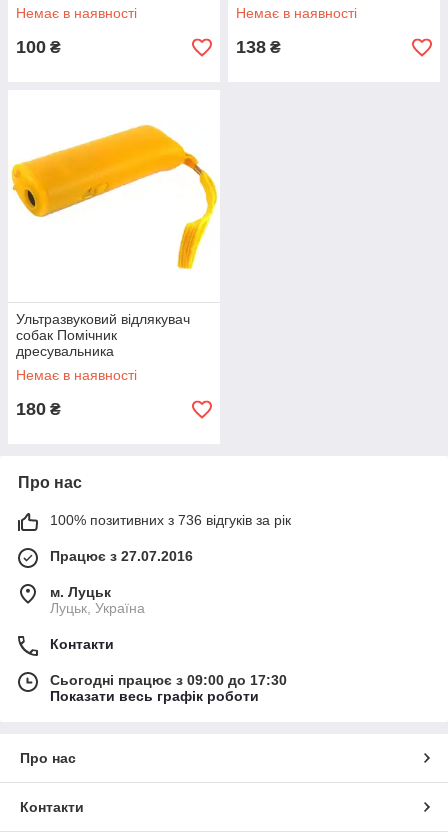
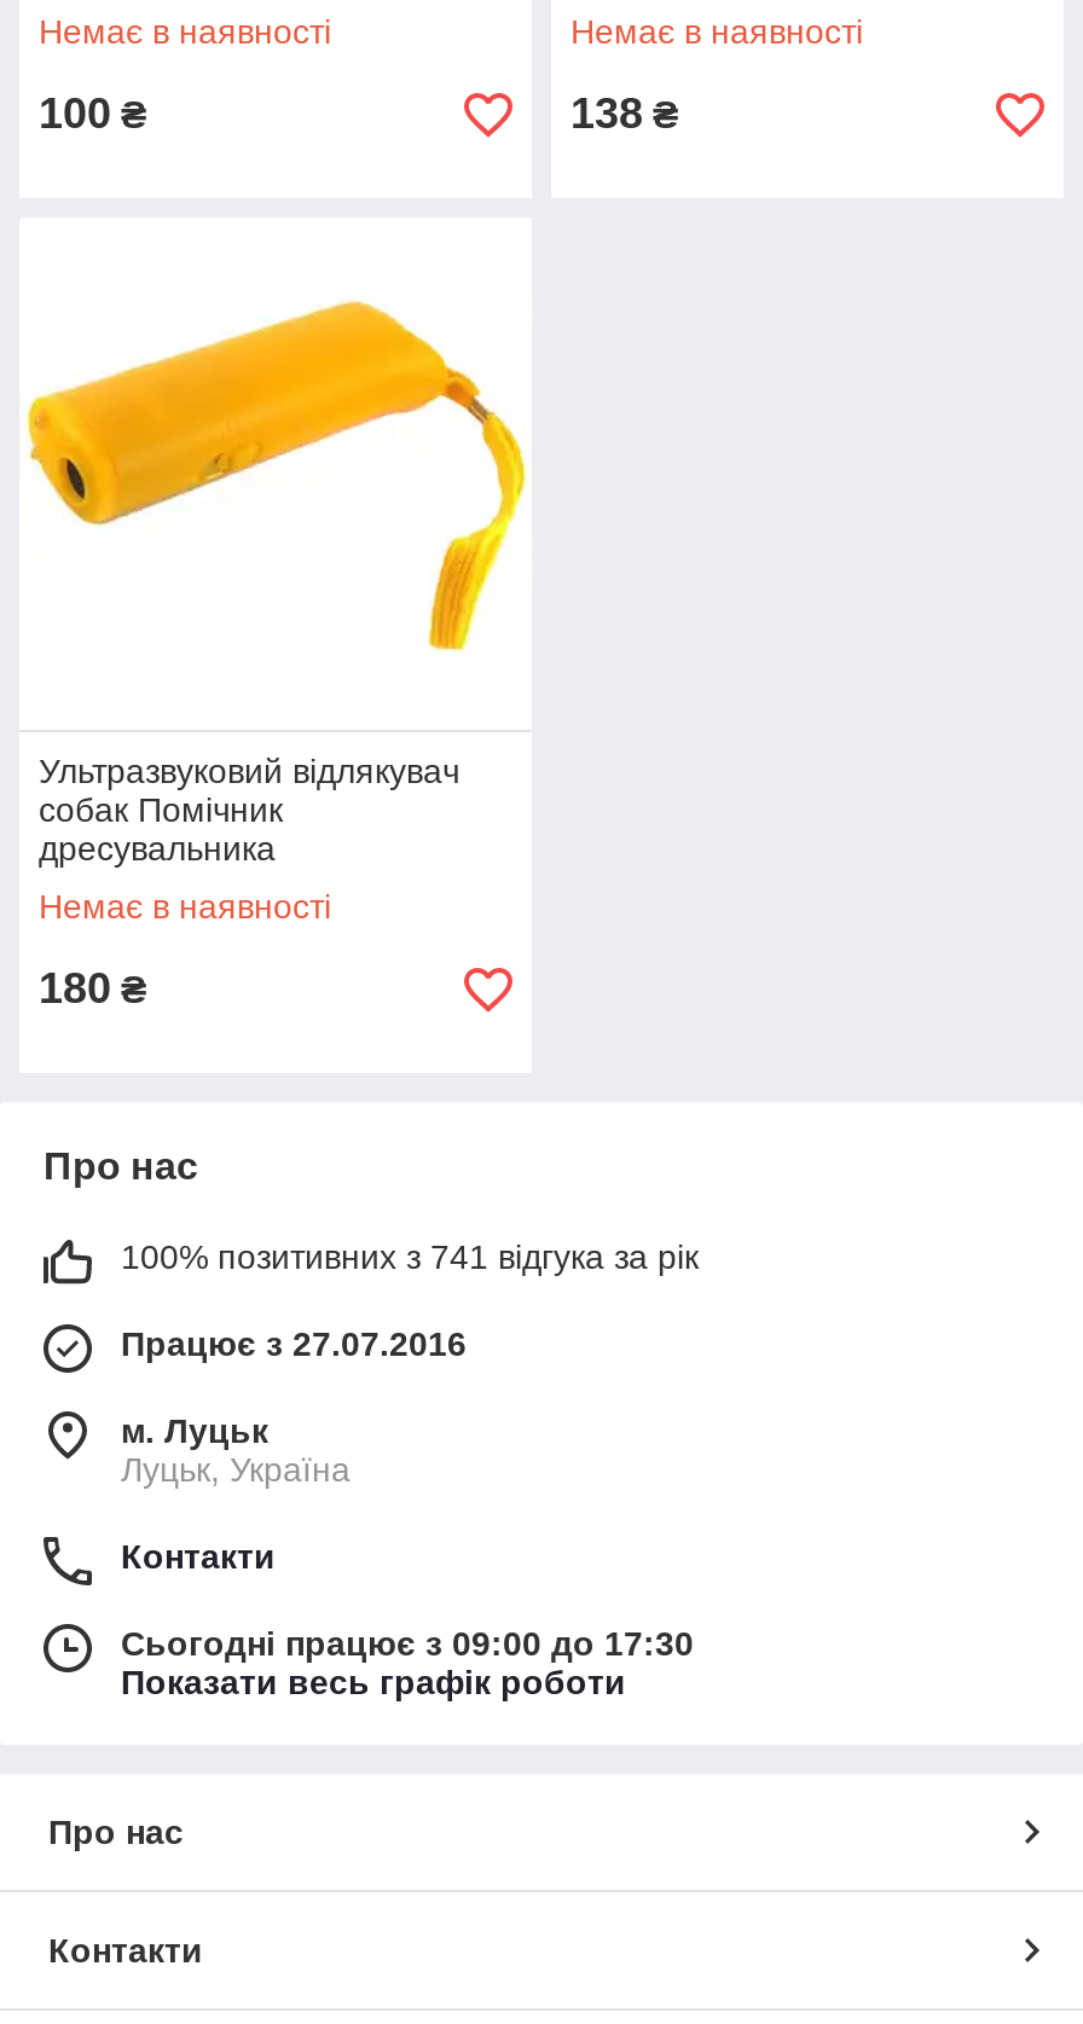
- 100% позитивних з 736 відгуків за рік
+ 100% позитивних з 741 відгука за рік
